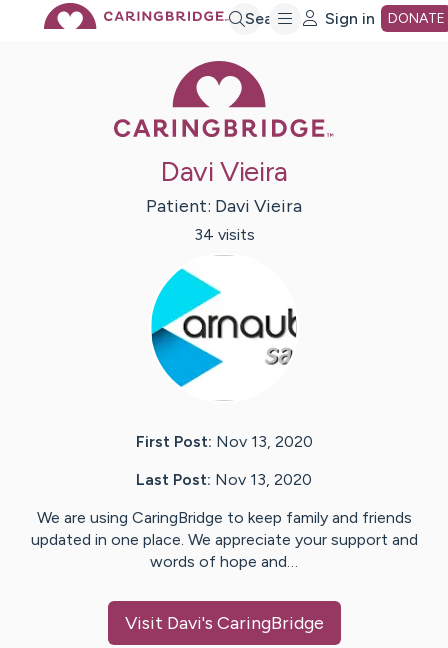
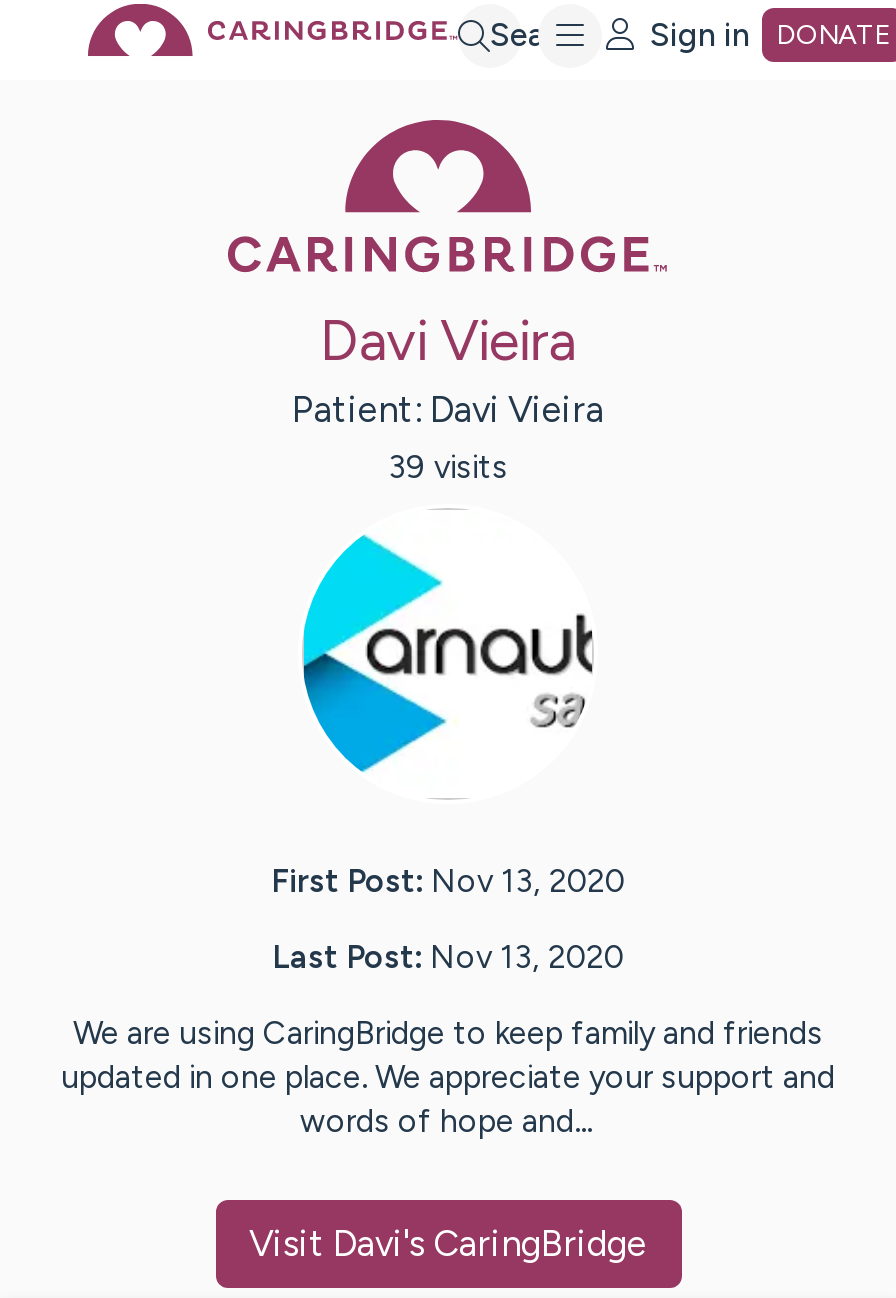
- 34 visits
+ 39 visits
